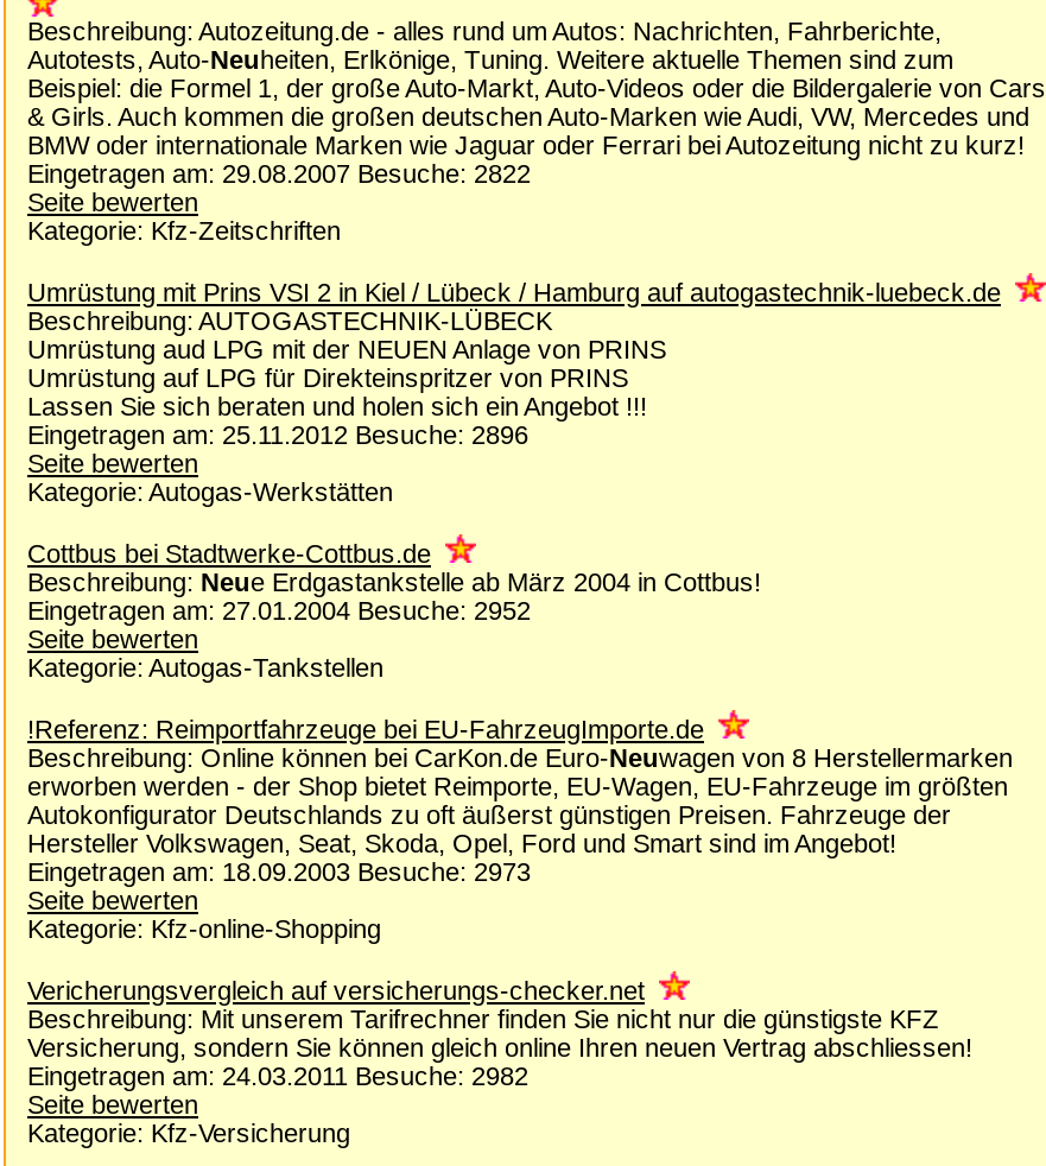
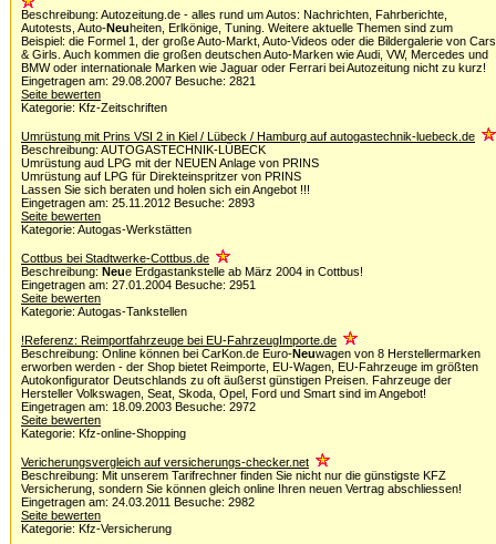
- Eingetragen am: 29.08.2007 Besuche: 2822
+ Eingetragen am: 29.08.2007 Besuche: 2821

- Eingetragen am: 25.11.2012 Besuche: 2896
+ Eingetragen am: 25.11.2012 Besuche: 2893

- Eingetragen am: 27.01.2004 Besuche: 2952
+ Eingetragen am: 27.01.2004 Besuche: 2951

- Eingetragen am: 18.09.2003 Besuche: 2973
+ Eingetragen am: 18.09.2003 Besuche: 2972
